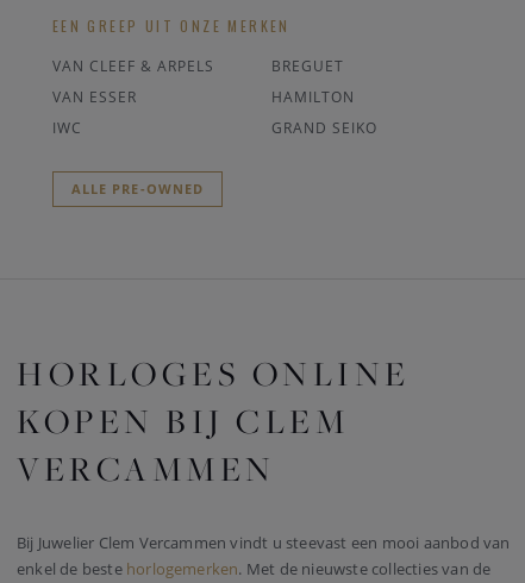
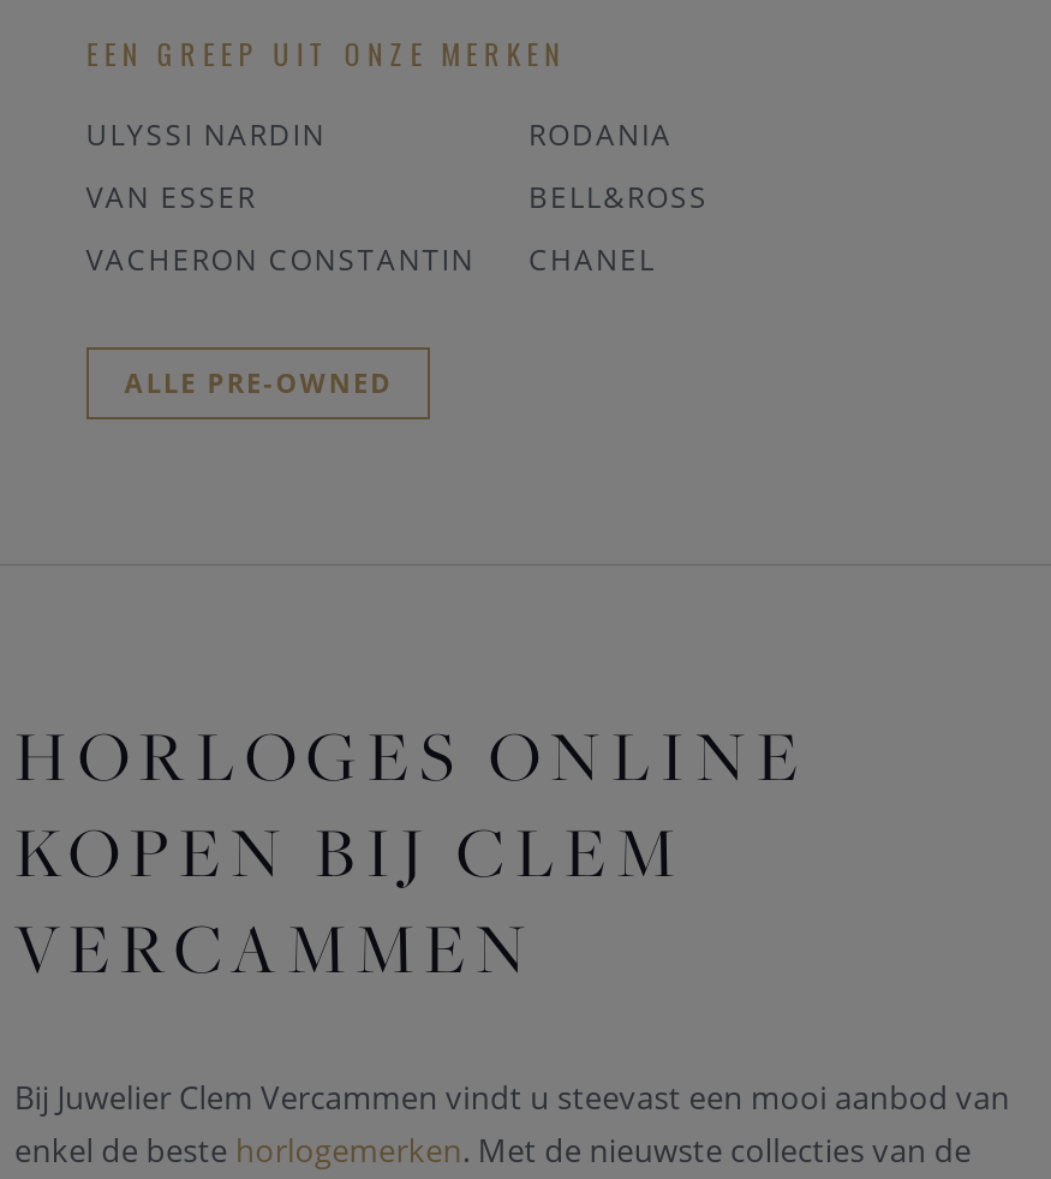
- VAN CLEEF & ARPELS
- BREGUET
+ ULYSSI NARDIN
+ RODANIA

- HAMILTON
+ BELL&ROSS

- IWC
- GRAND SEIKO
+ VACHERON CONSTANTIN
+ CHANEL
